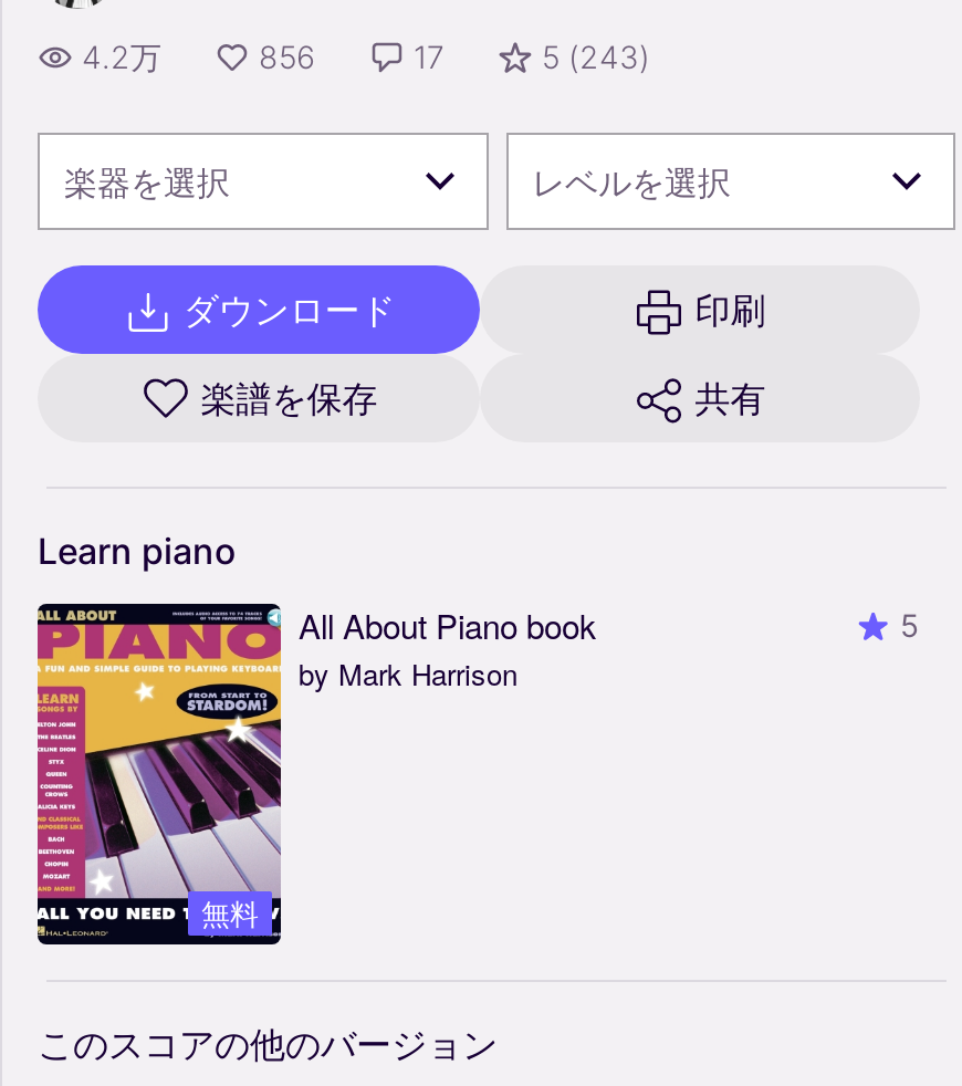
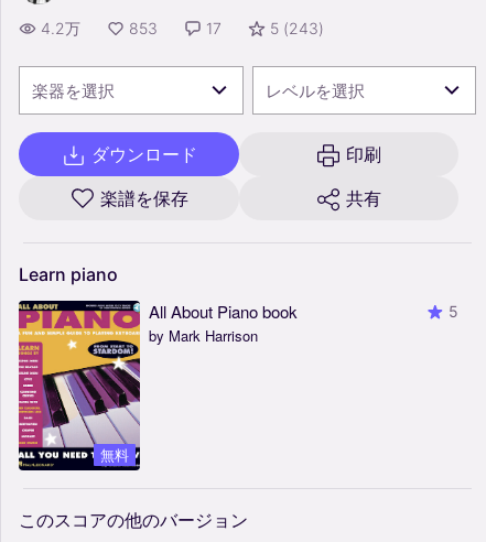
- 856
+ 853
